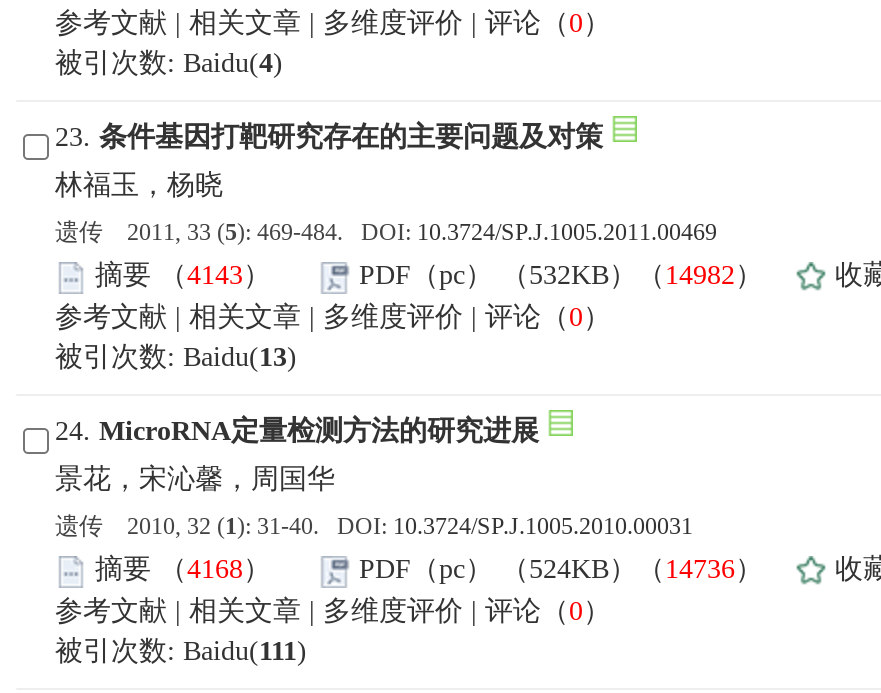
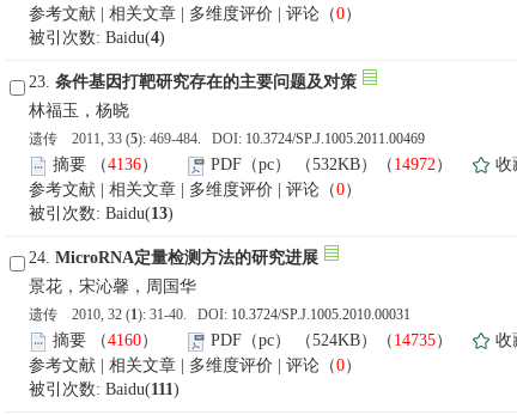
- 摘要（4143）
+ 摘要（4136）

- PDF（pc）（532KB）（14982）
+ PDF（pc）（532KB）（14972）

- 摘要（4168）
+ 摘要（4160）

- PDF（pc）（524KB）（14736）
+ PDF（pc）（524KB）（14735）
